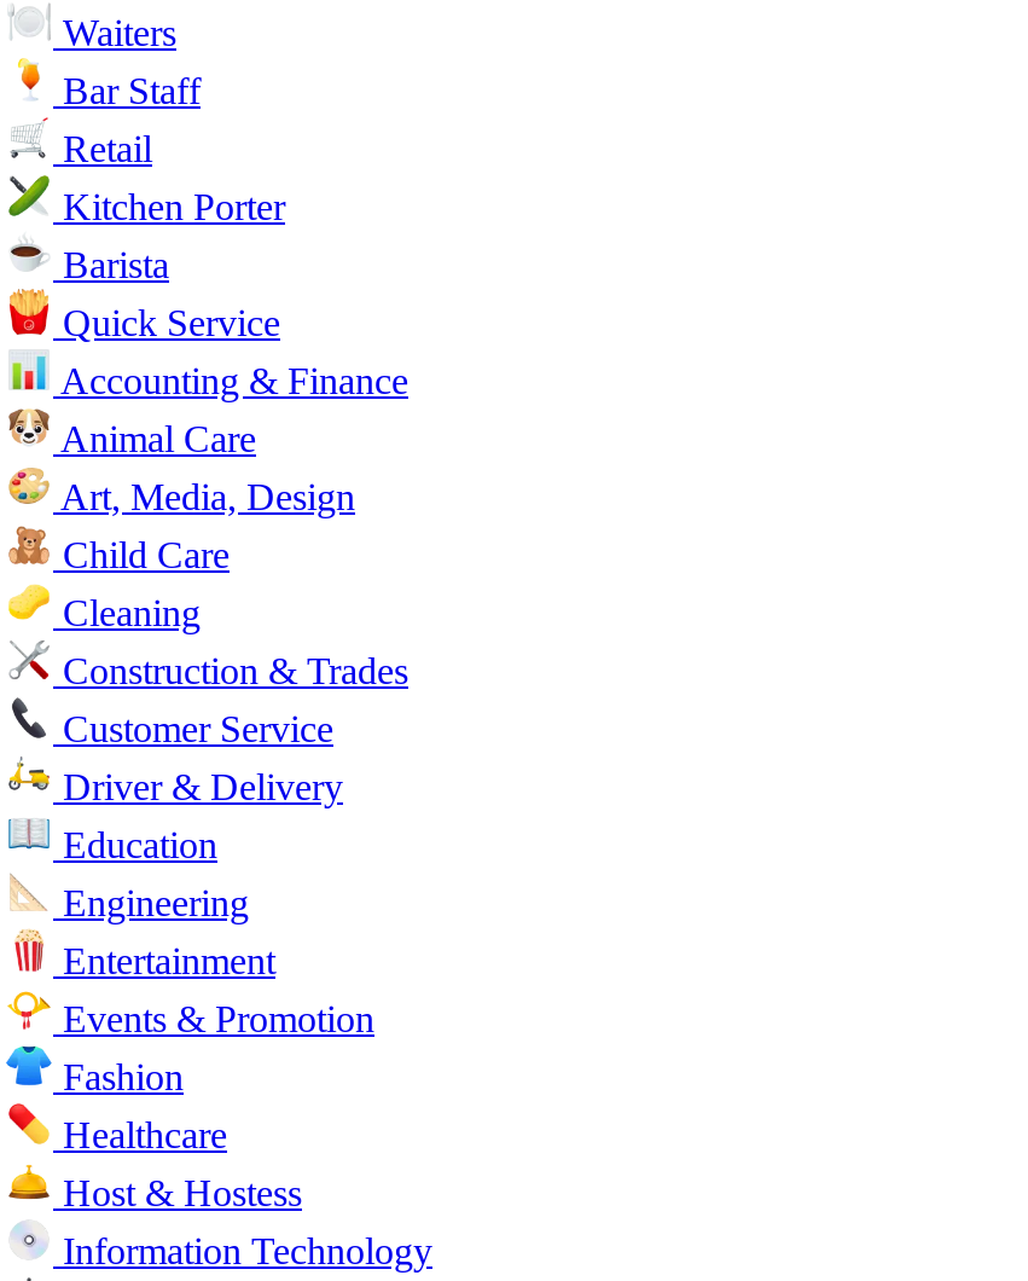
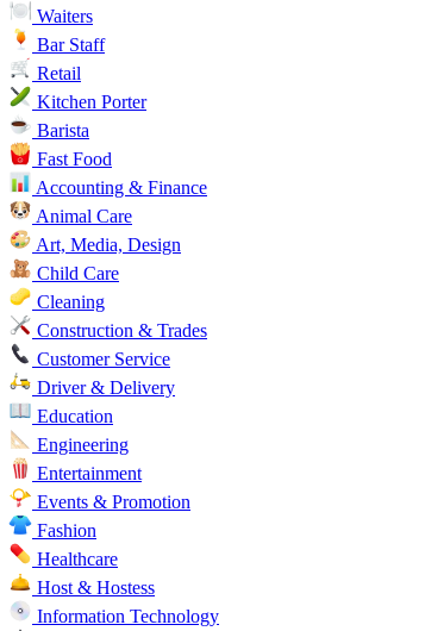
- Quick Service
+ Fast Food
